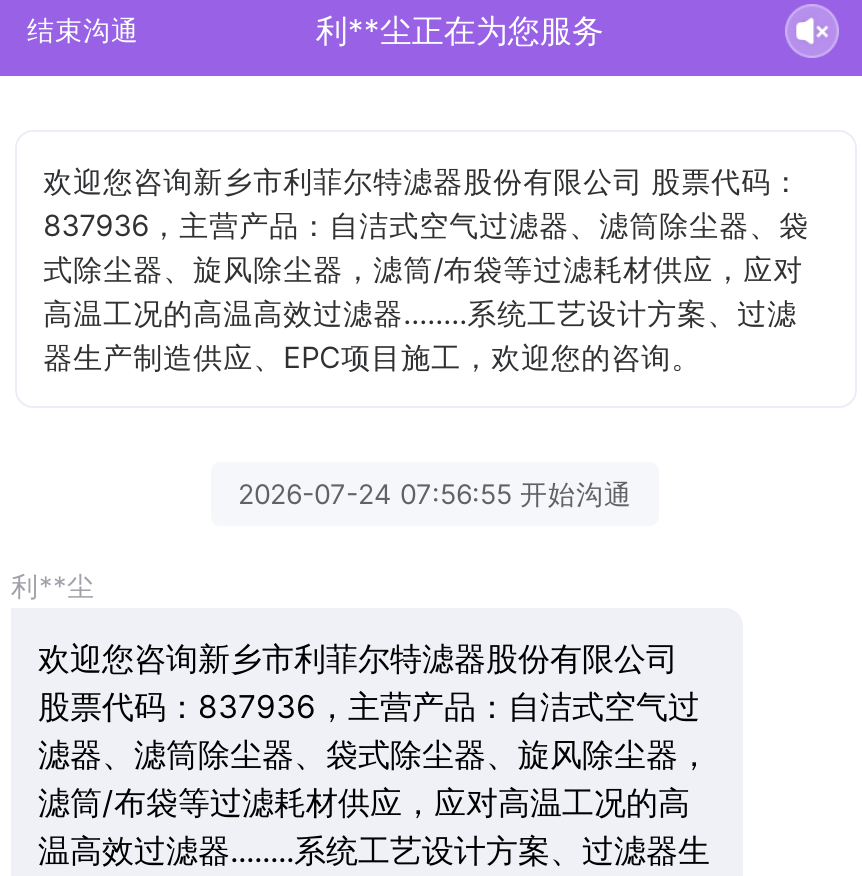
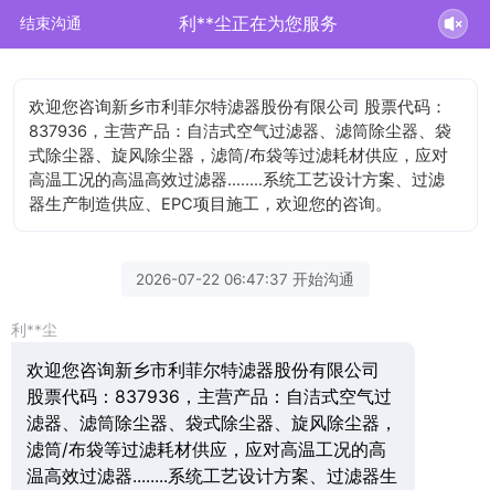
- 2026-07-24 07:56:55 开始沟通
+ 2026-07-22 06:47:37 开始沟通
